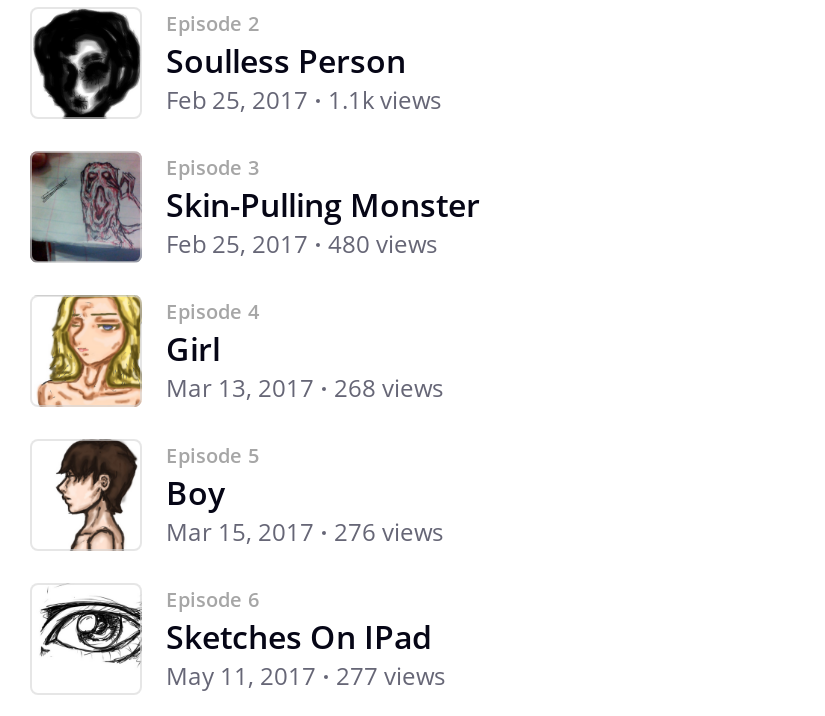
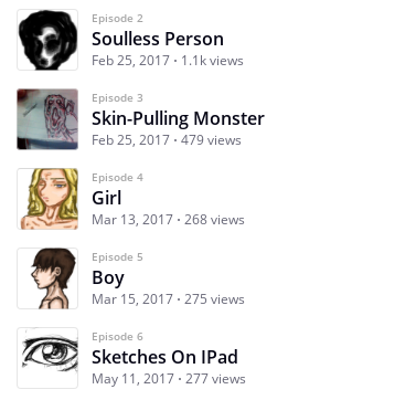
- Feb 25, 2017 480 views
+ Feb 25, 2017 479 views

- Mar 15, 2017 276 views
+ Mar 15, 2017 275 views
